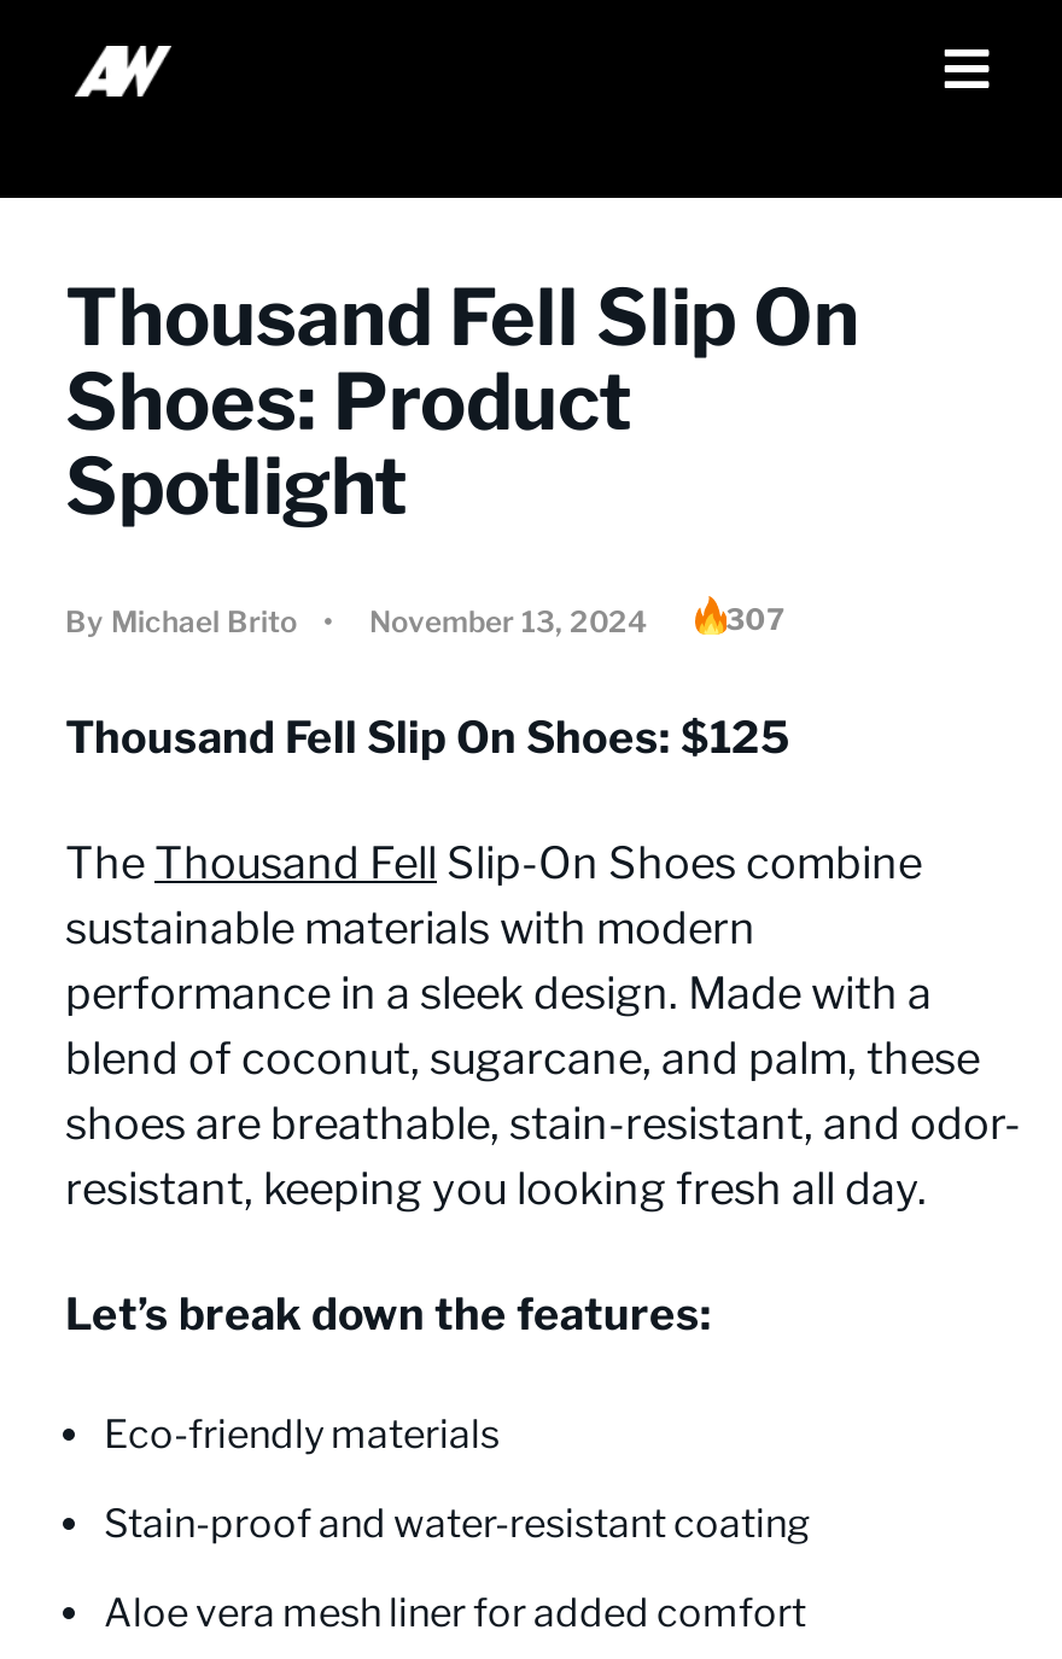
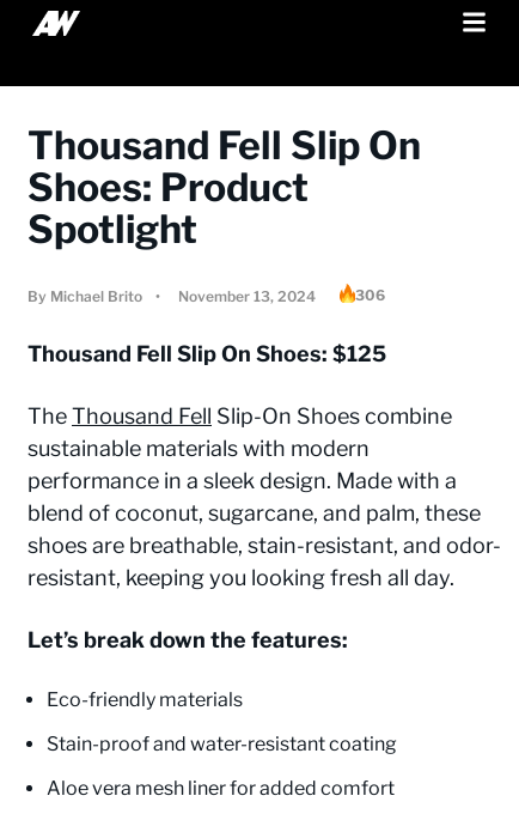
- 307
+ 306
